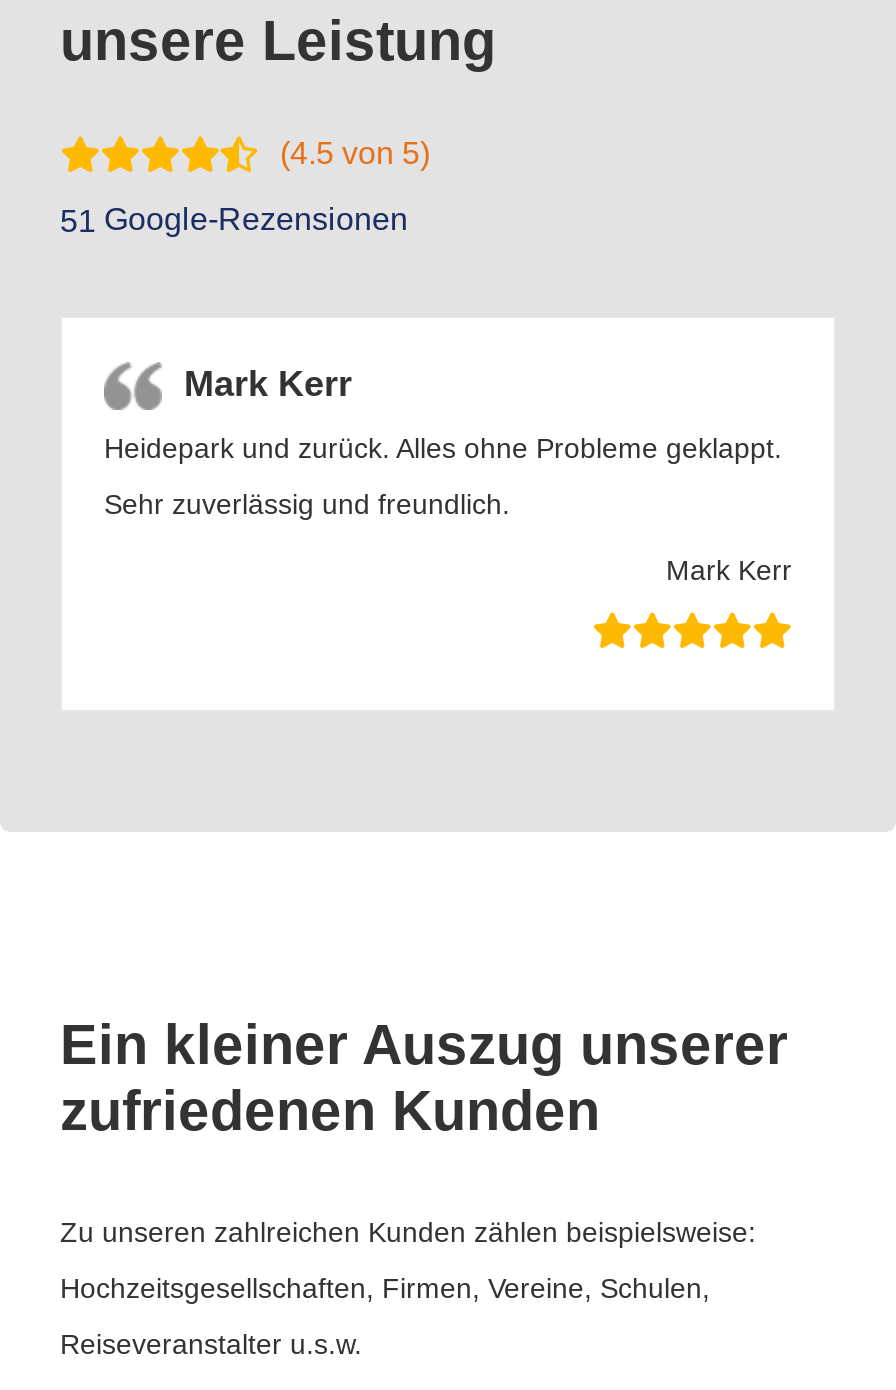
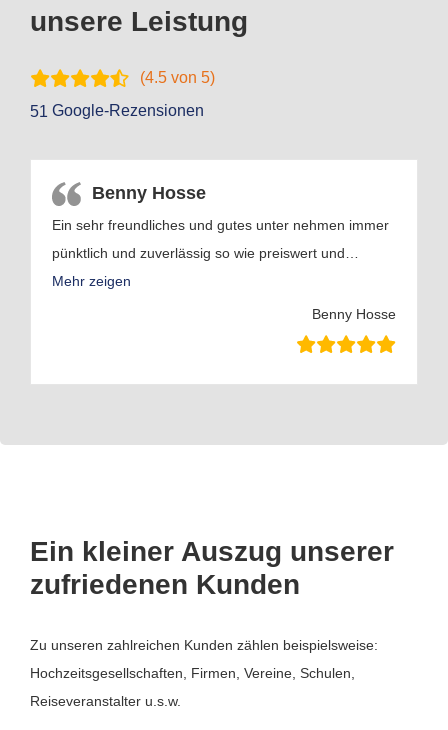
- Mark Kerr
- Heidepark und zurück. Alles ohne Probleme geklappt.
- Sehr zuverlässig und freundlich.
- Mark Kerr
+ Benny Hosse
+ Ein sehr freundliches und gutes unter nehmen immer
+ pünktlich und zuverlässig so wie preiswert und …
+ Mehr zeigen
+ Benny Hosse
